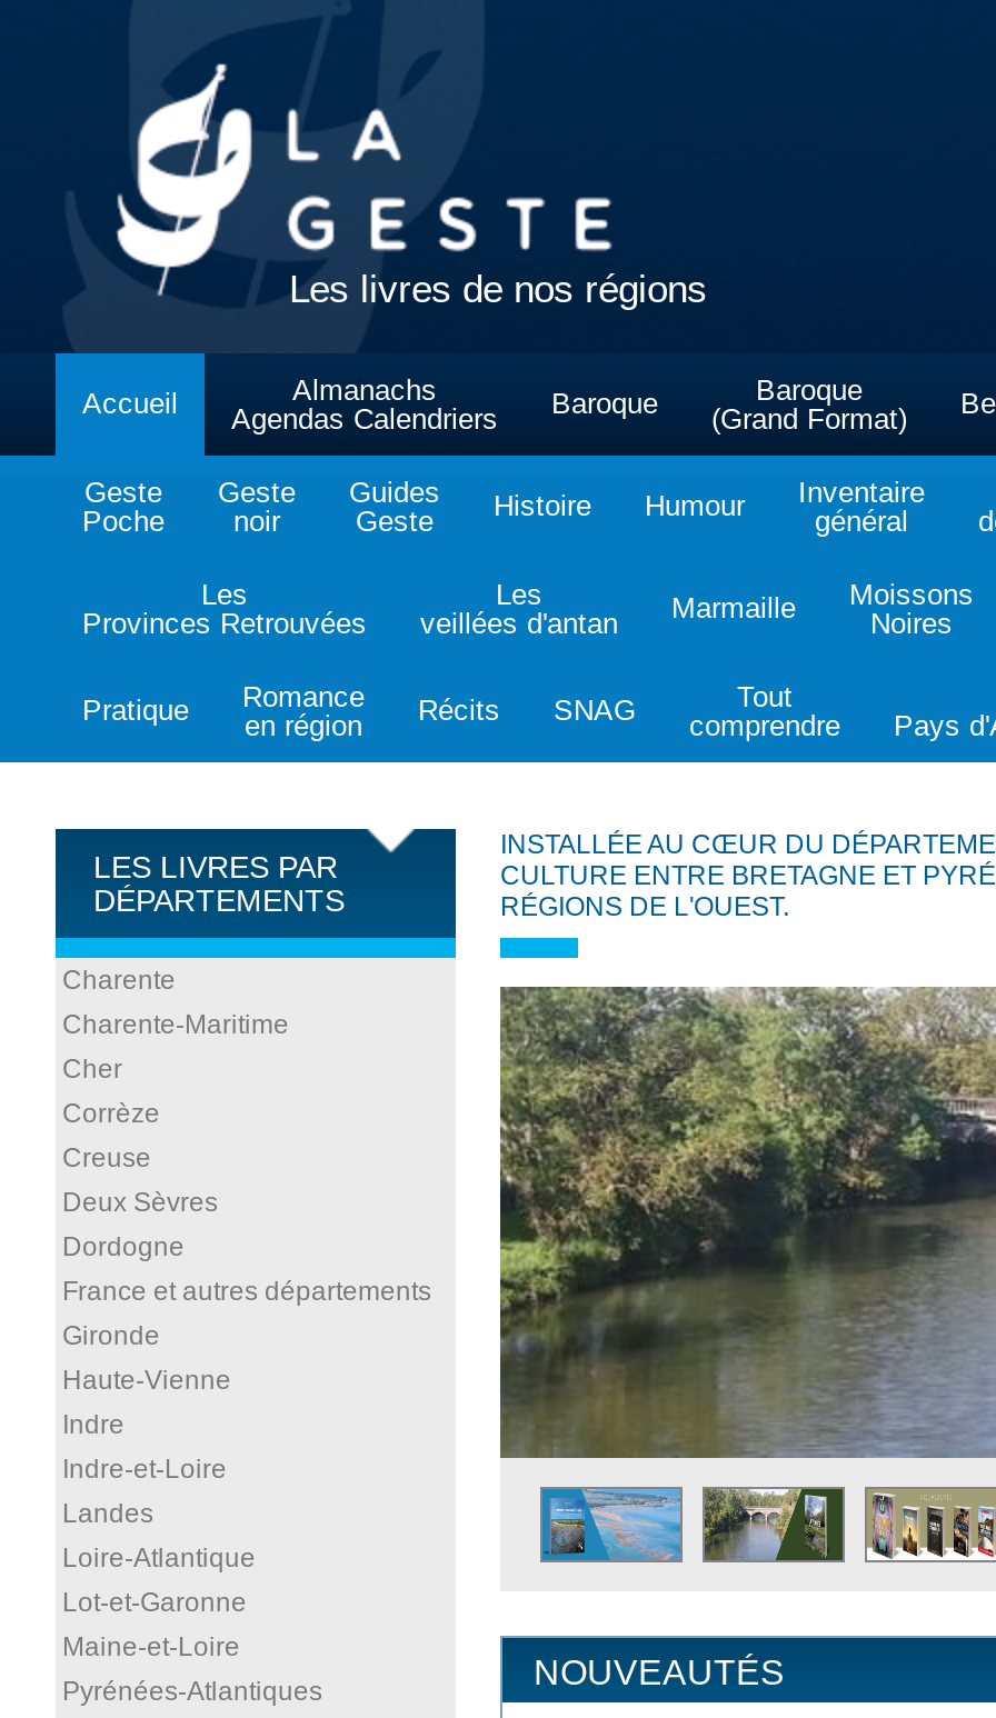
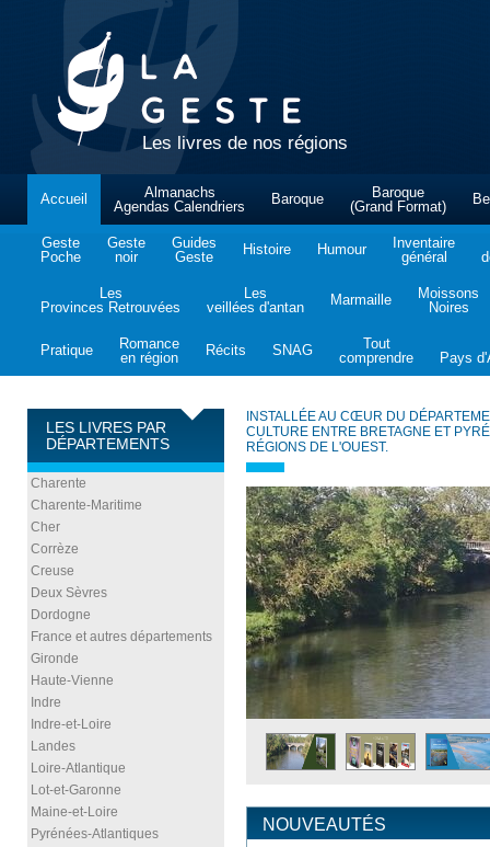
- [image]
+ [image]

- [image]
+ [image]

- [image]
+ [image]
